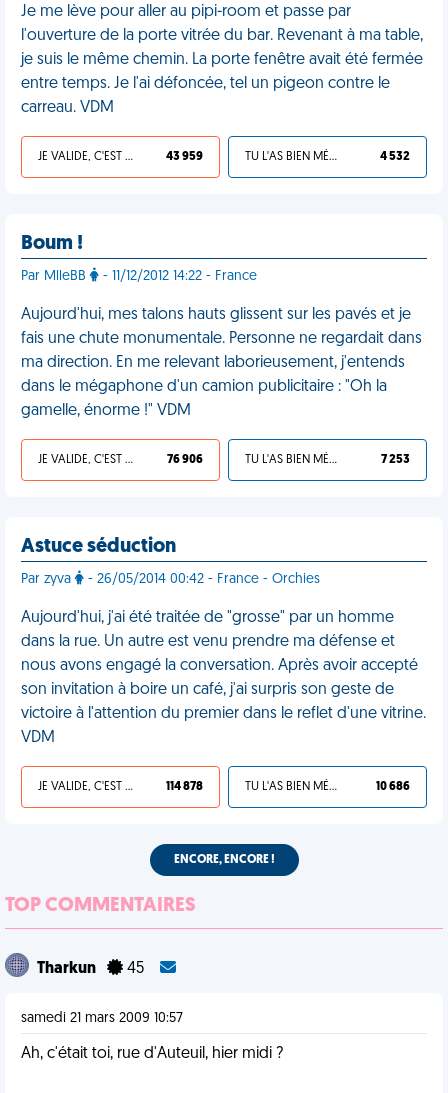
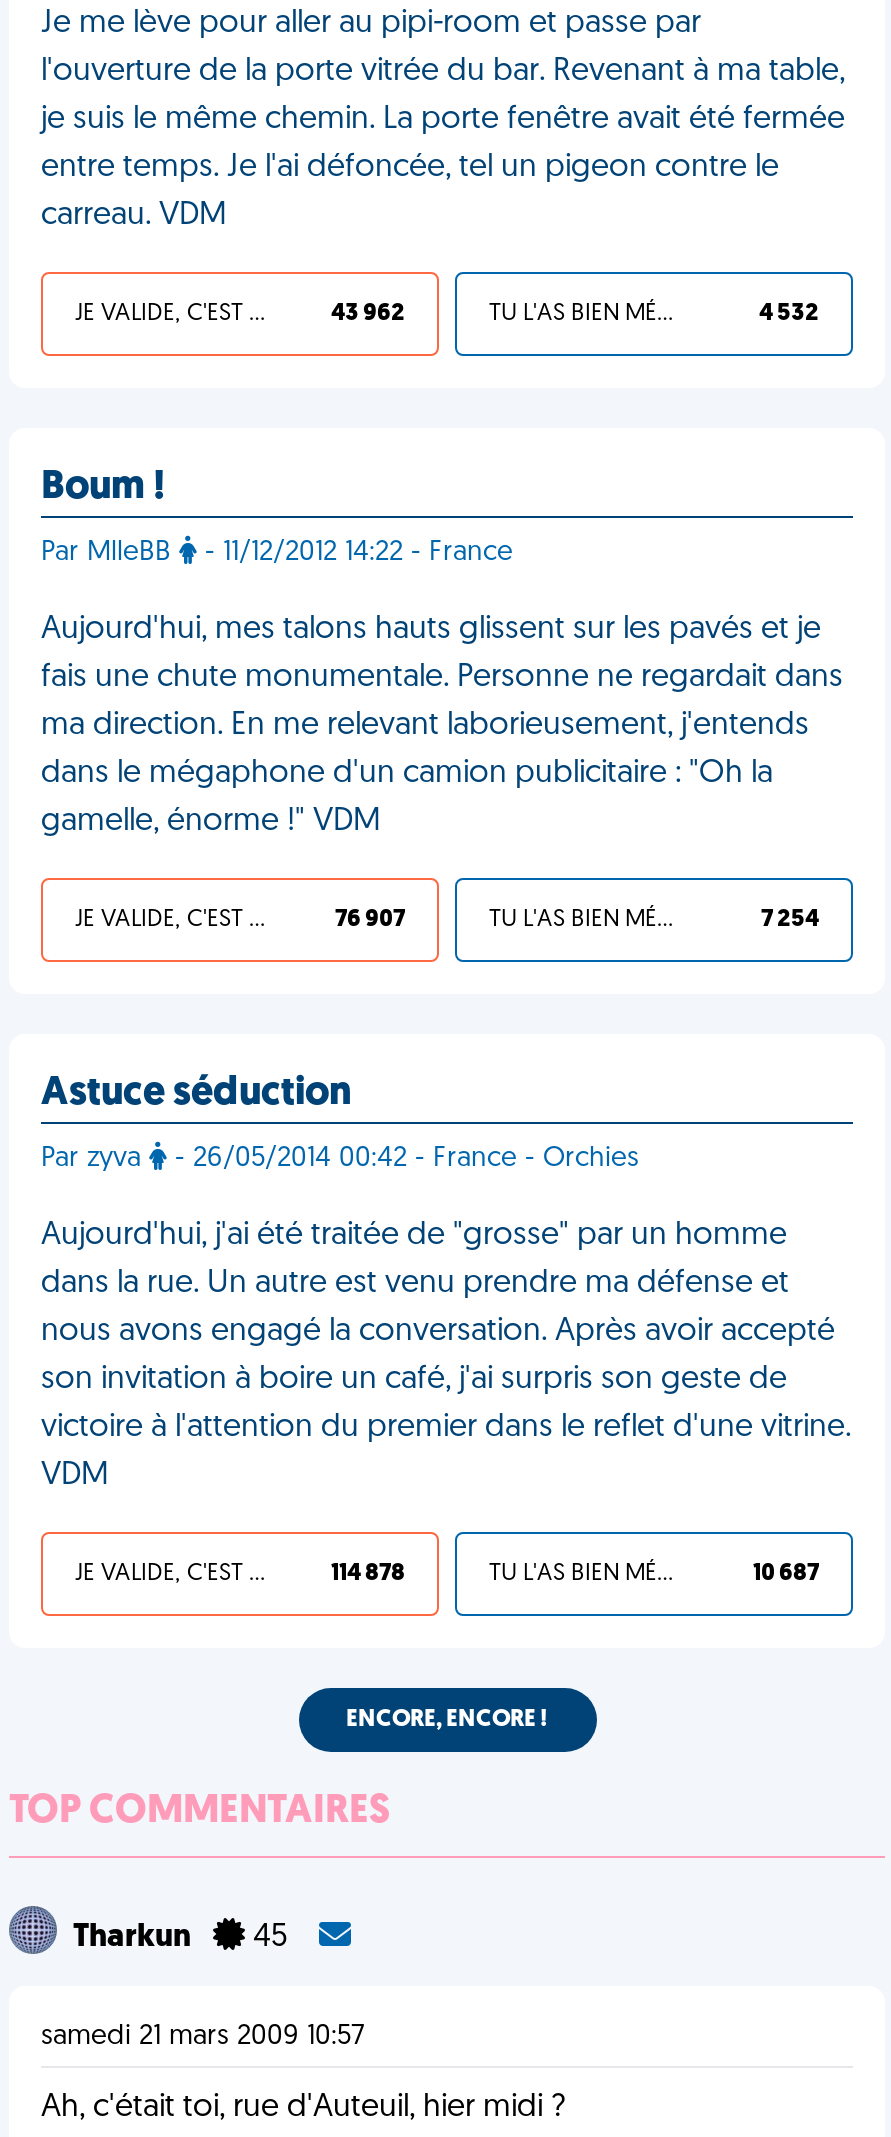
- 43 959
+ 43 962

- 76 906
+ 76 907

- 7 253
+ 7 254

- 10 686
+ 10 687
